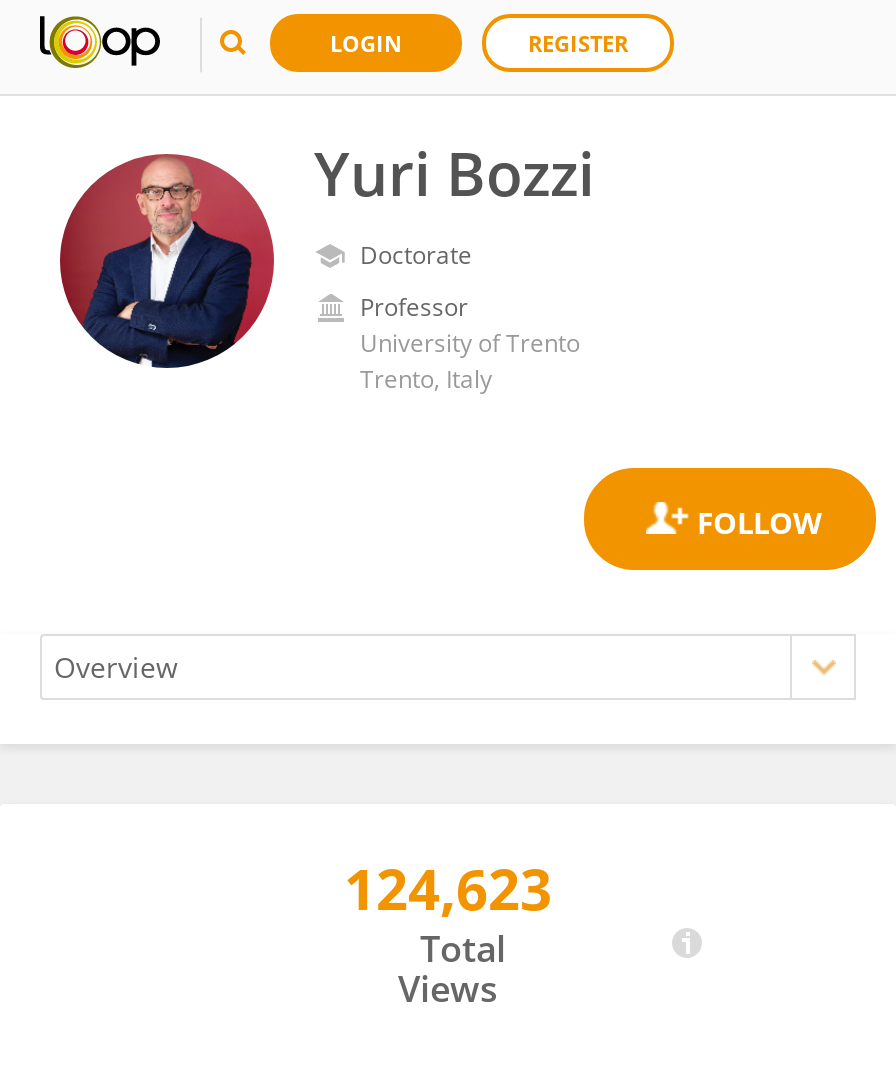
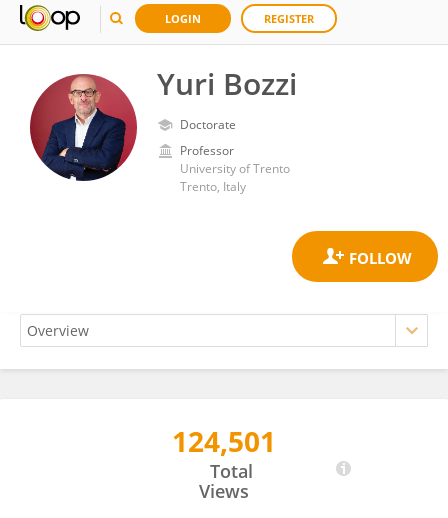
- 124,623
+ 124,501
